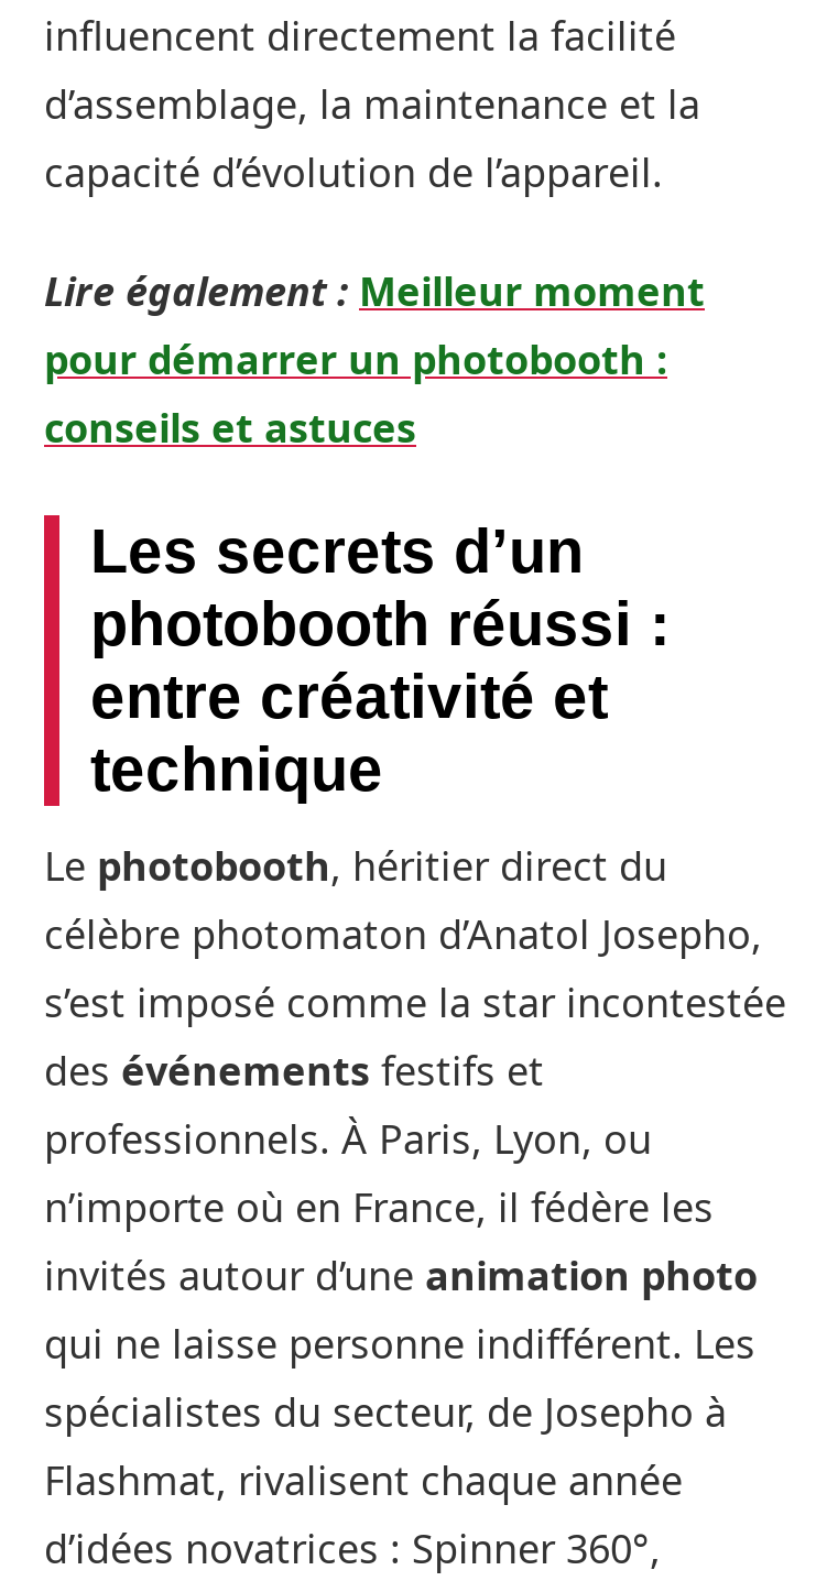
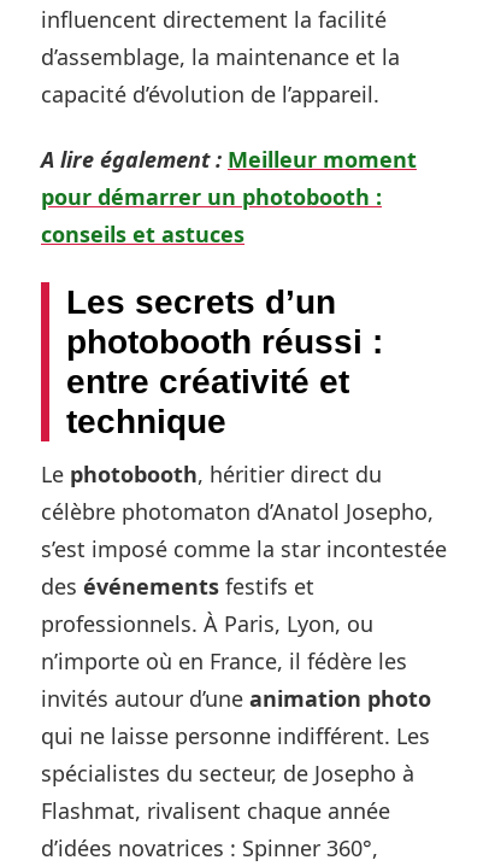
- Lire également : Meilleur moment
+ A lire également : Meilleur moment
